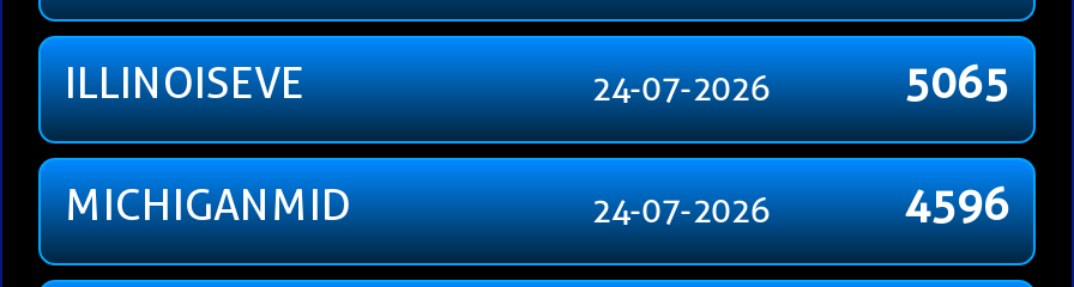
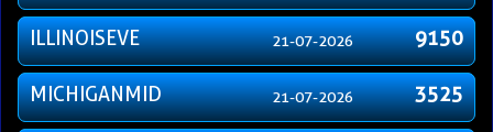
- 24-07-2026
+ 21-07-2026

- 5065
+ 9150

- 24-07-2026
+ 21-07-2026

- 4596
+ 3525
